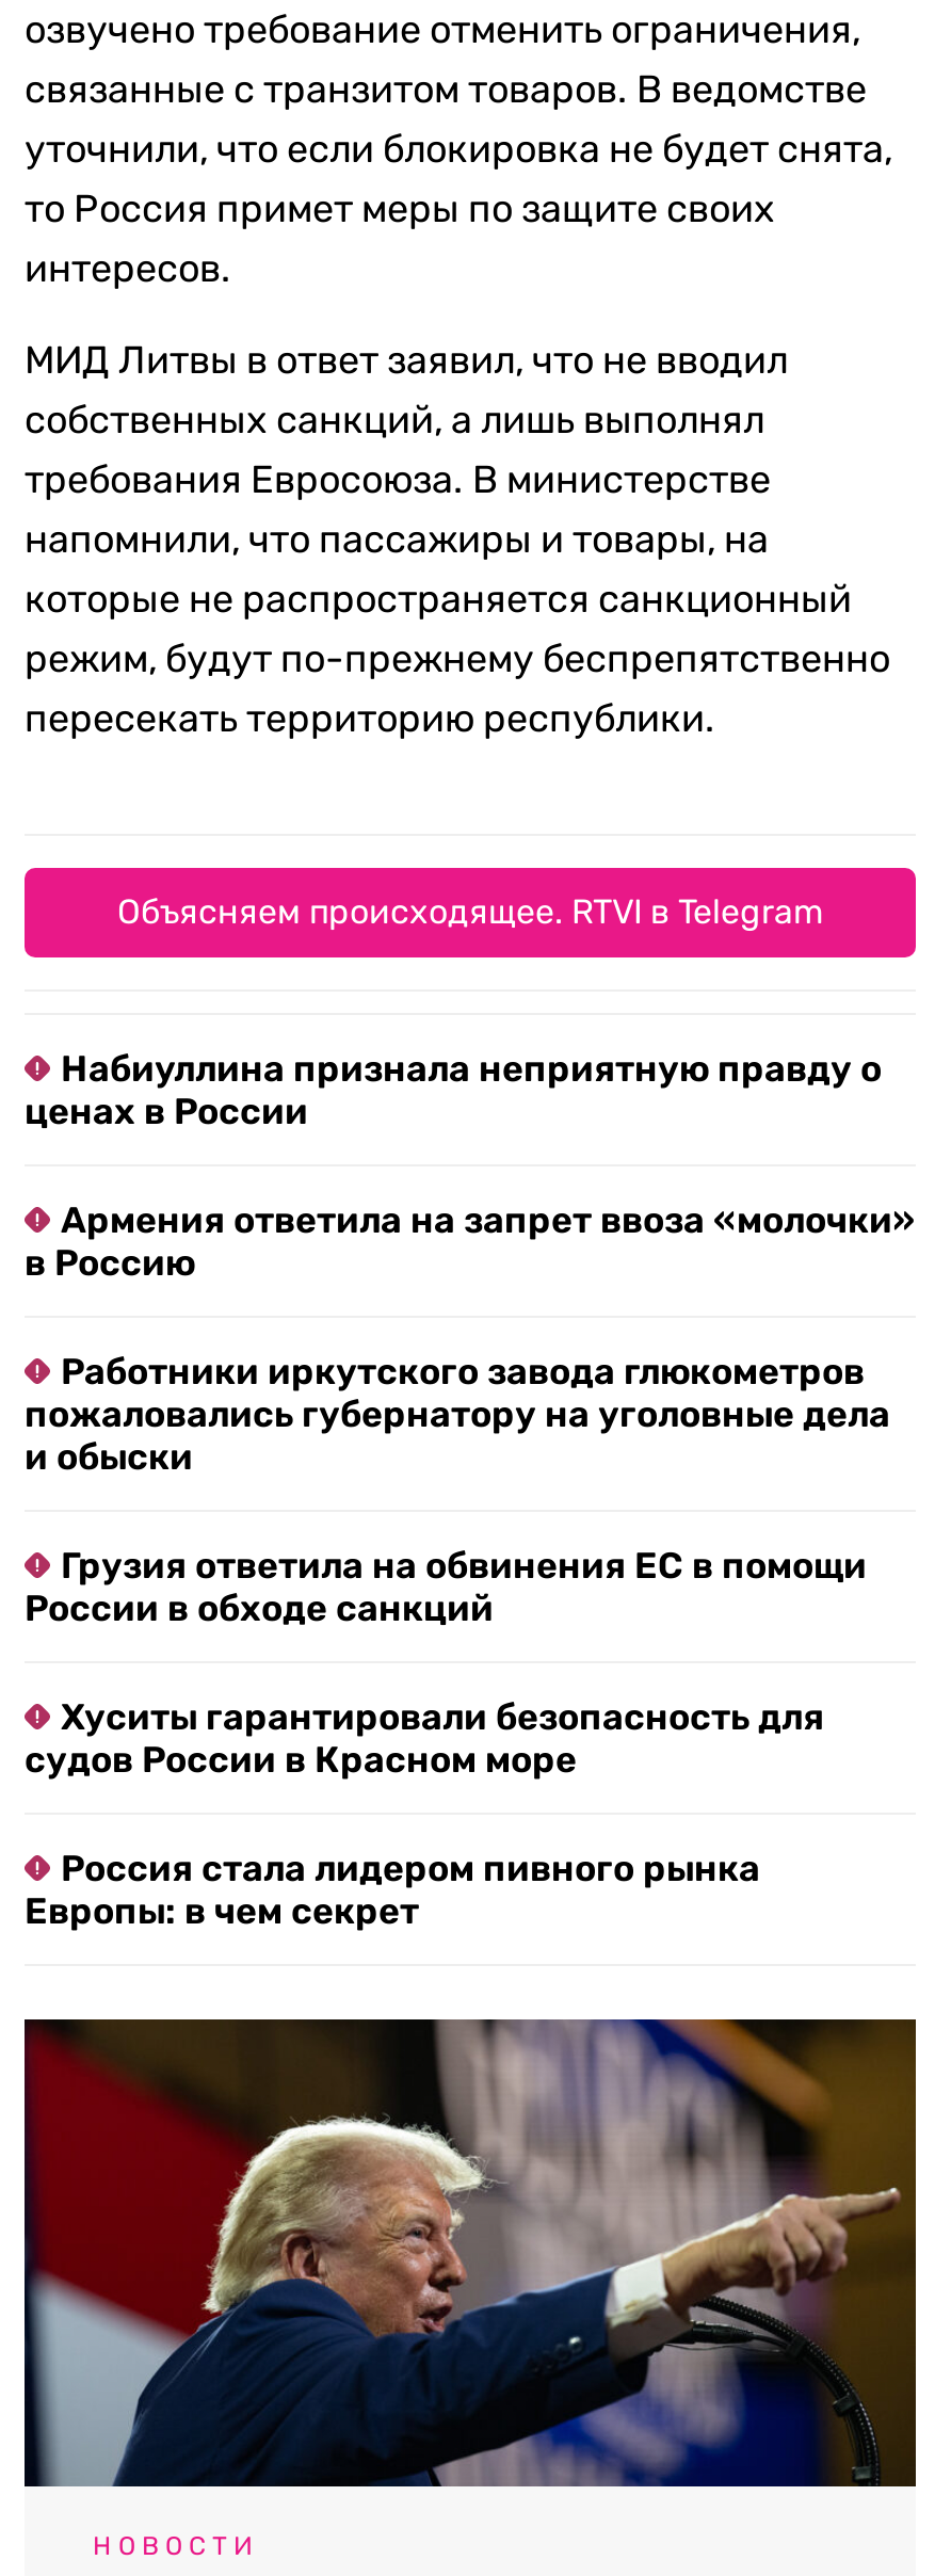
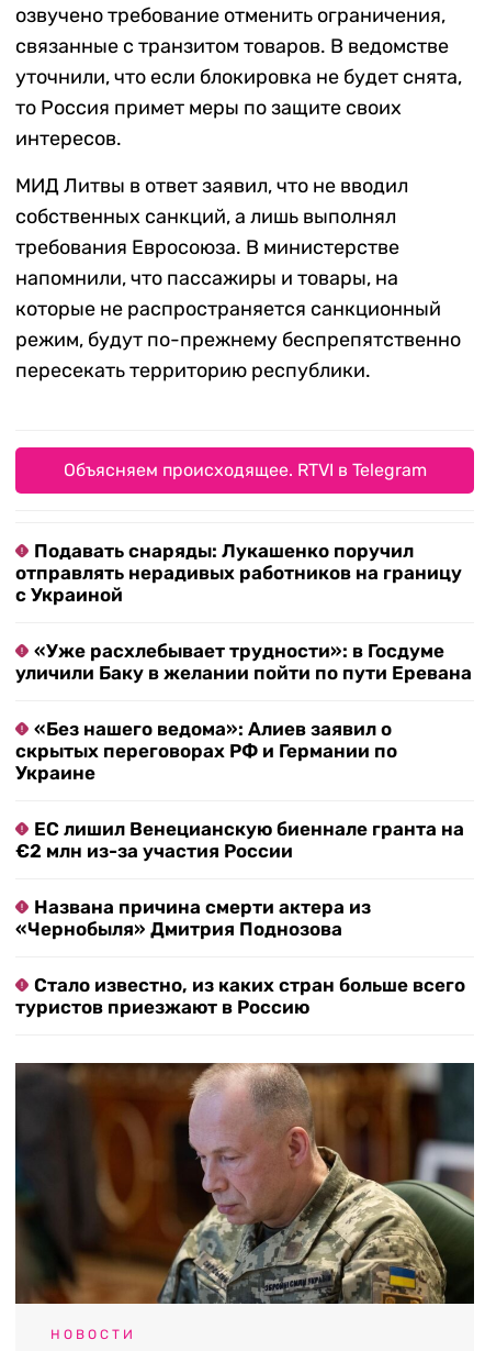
- Набиуллина признала неприятную правду о
- ценах в России
+ Подавать снаряды: Лукашенко поручил
+ отправлять нерадивых работников на границу
+ с Украиной

- Армения ответила на запрет ввоза «молочки»
- в Россию
+ «Уже расхлебывает трудности»: в Госдуме
+ уличили Баку в желании пойти по пути Еревана

- Работники иркутского завода глюкометров
- пожаловались губернатору на уголовные дела
- и обыски
+ «Без нашего ведома»: Алиев заявил о
+ скрытых переговорах РФ и Германии по
+ Украине

- Грузия ответила на обвинения ЕС в помощи
- России в обходе санкций
+ ЕС лишил Венецианскую биеннале гранта на
+ €2 млн из-за участия России

- Хуситы гарантировали безопасность для
- судов России в Красном море
+ Названа причина смерти актера из
+ «Чернобыля» Дмитрия Поднозова

- Россия стала лидером пивного рынка
- Европы: в чем секрет
+ Стало известно, из каких стран больше всего
+ туристов приезжают в Россию

- [image]
+ [image]
